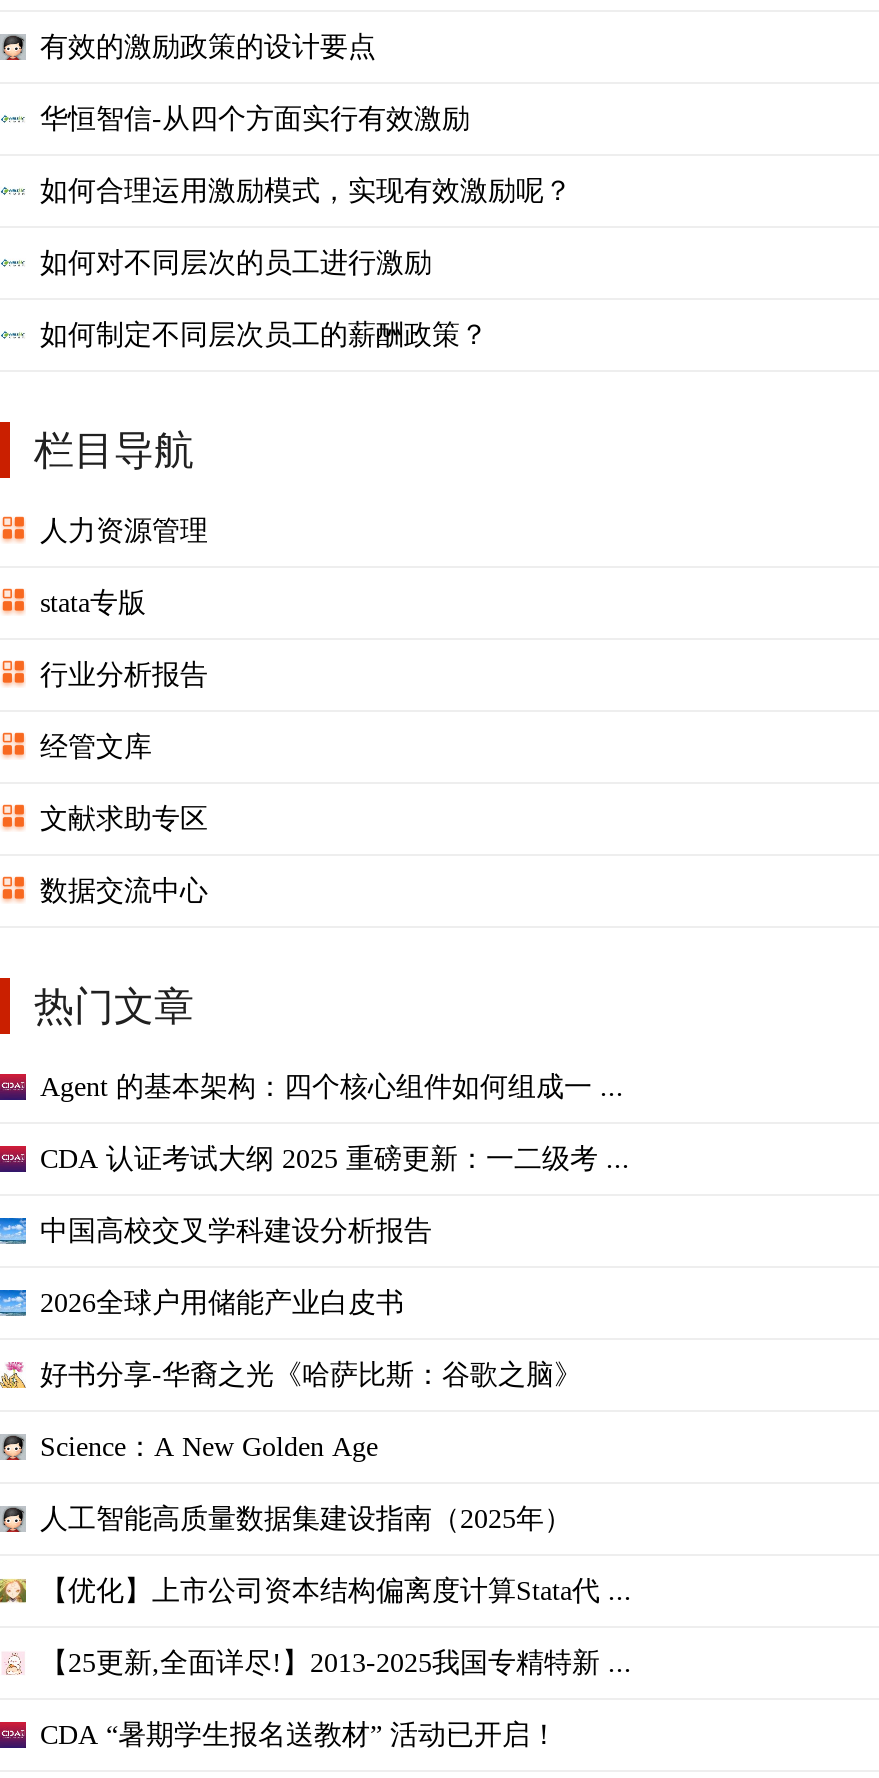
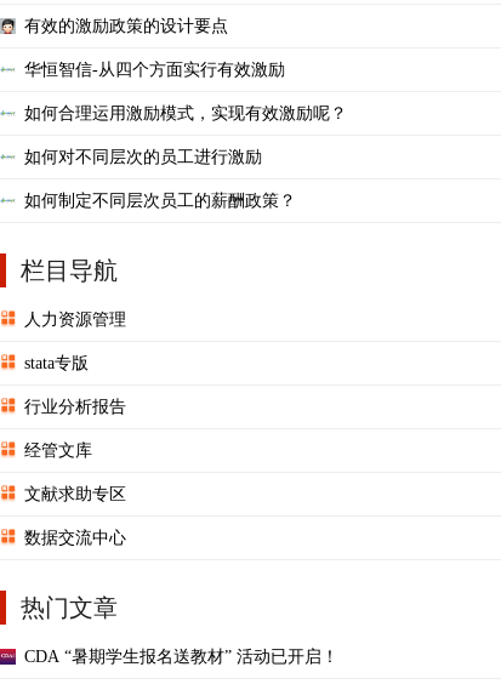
- Agent 的基本架构：四个核心组件如何组成一 ...
- CDA 认证考试大纲 2025 重磅更新：一二级考 ...
- 中国高校交叉学科建设分析报告
- 2026全球户用储能产业白皮书
- 好书分享-华裔之光《哈萨比斯：谷歌之脑》
- Science：A New Golden Age
- 人工智能高质量数据集建设指南（2025年）
- 【优化】上市公司资本结构偏离度计算Stata代 ...
- 【25更新,全面详尽!】2013-2025我国专精特新 ...
